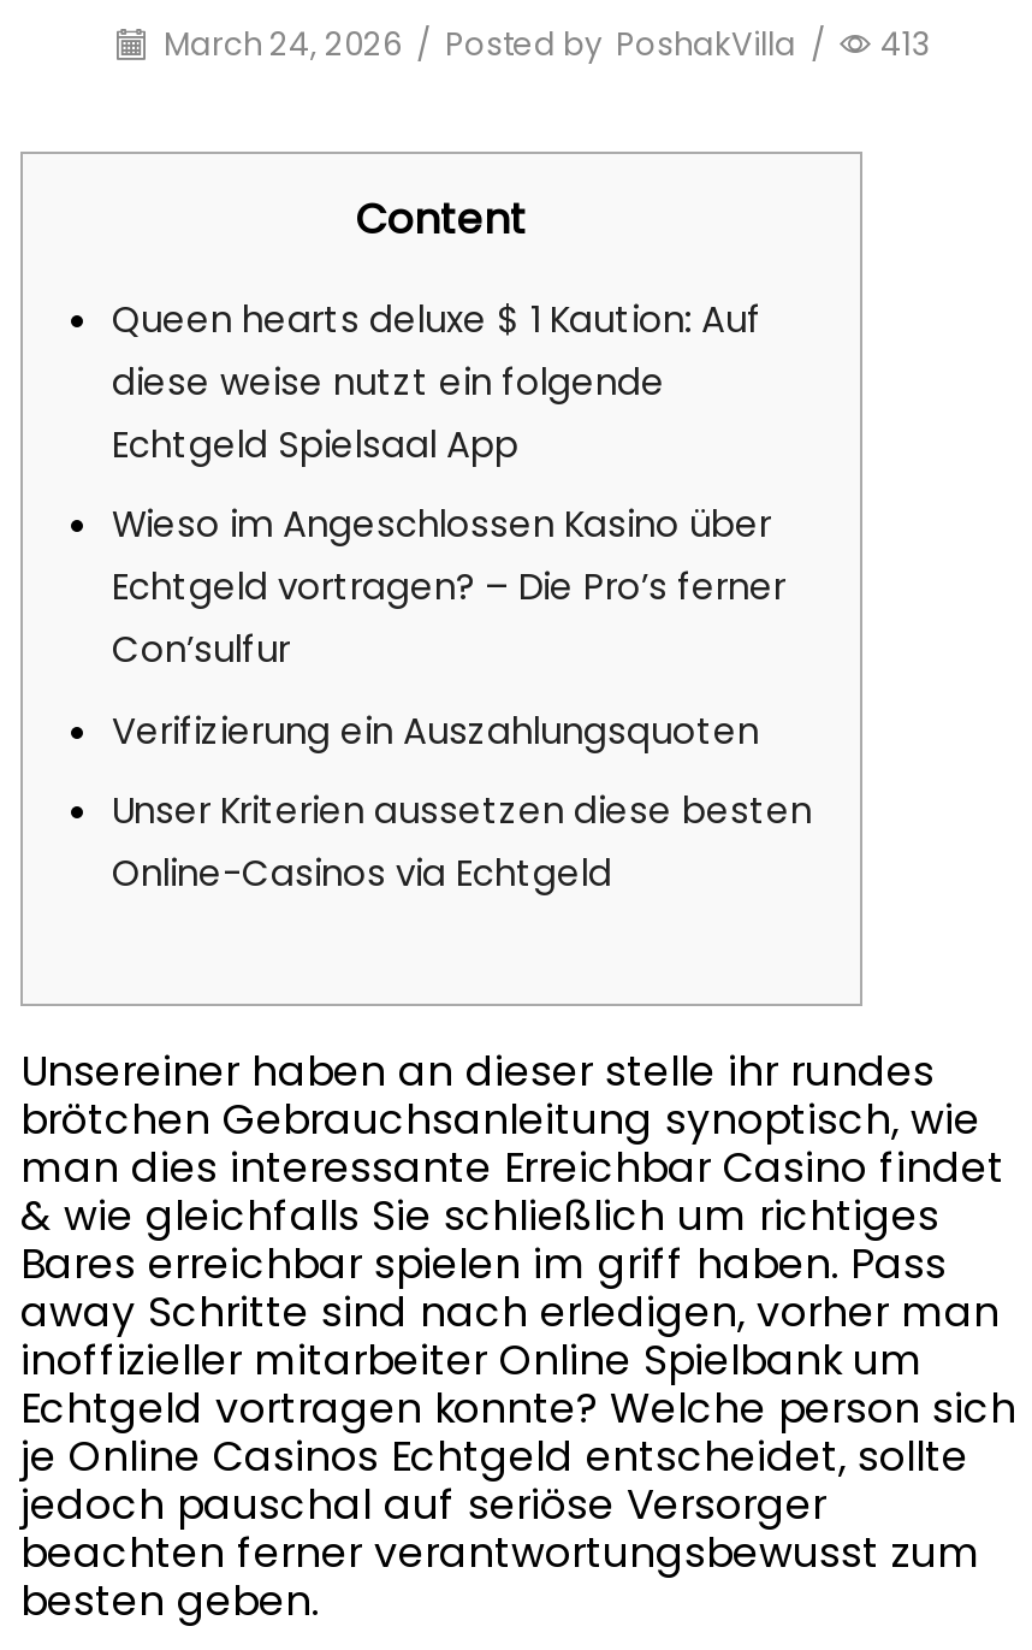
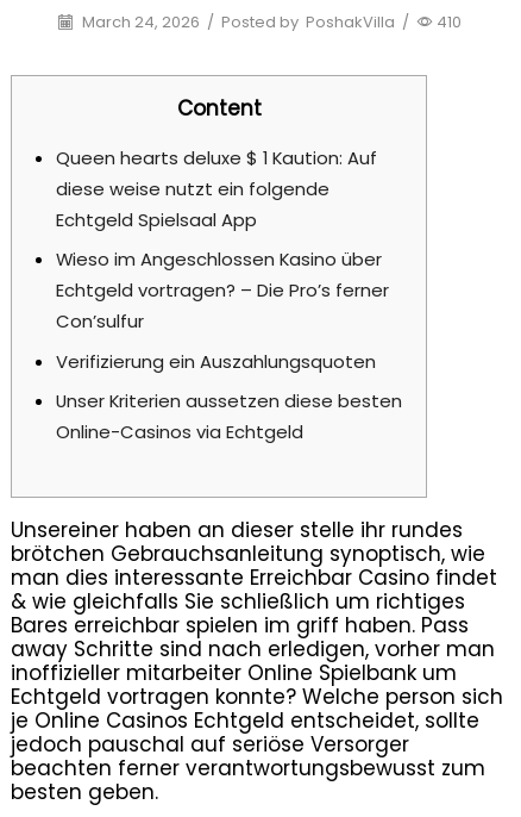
- March 24, 2026 / Posted by PoshakVilla / 413
+ March 24, 2026 / Posted by PoshakVilla / 410
